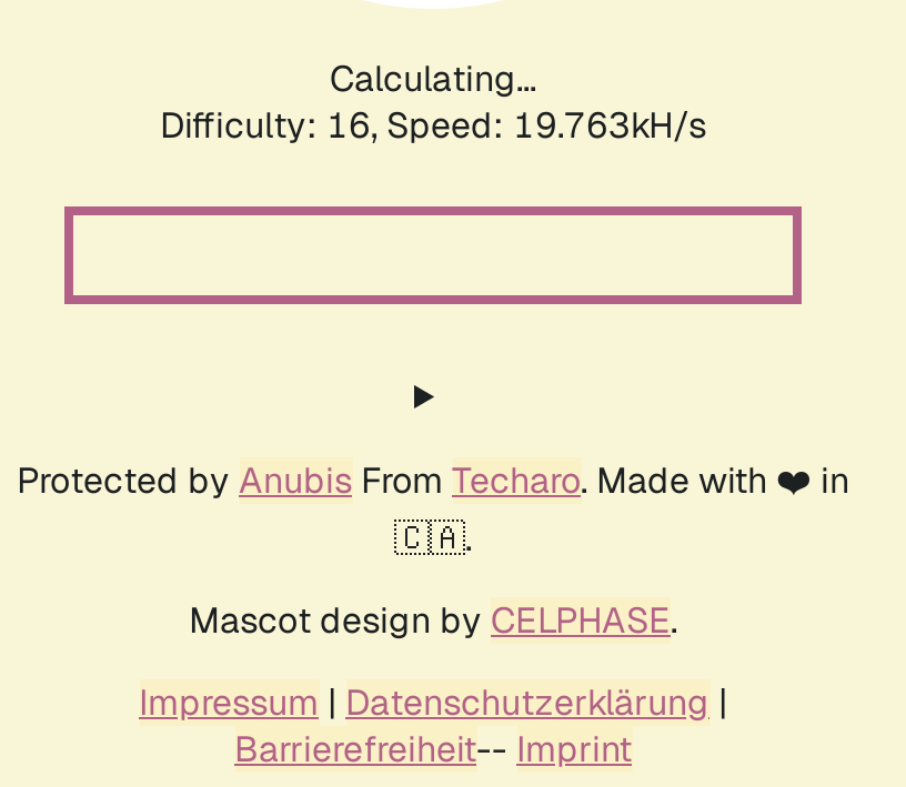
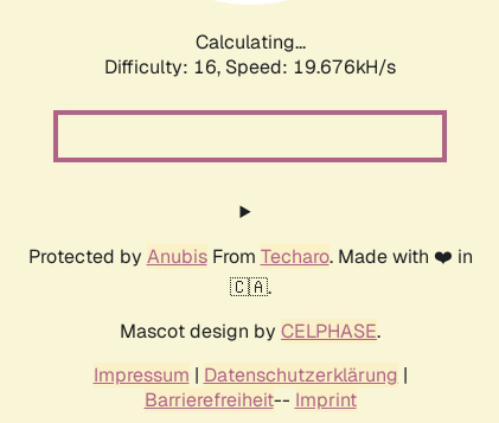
- Difficulty: 16, Speed: 19.763kH/s
+ Difficulty: 16, Speed: 19.676kH/s
